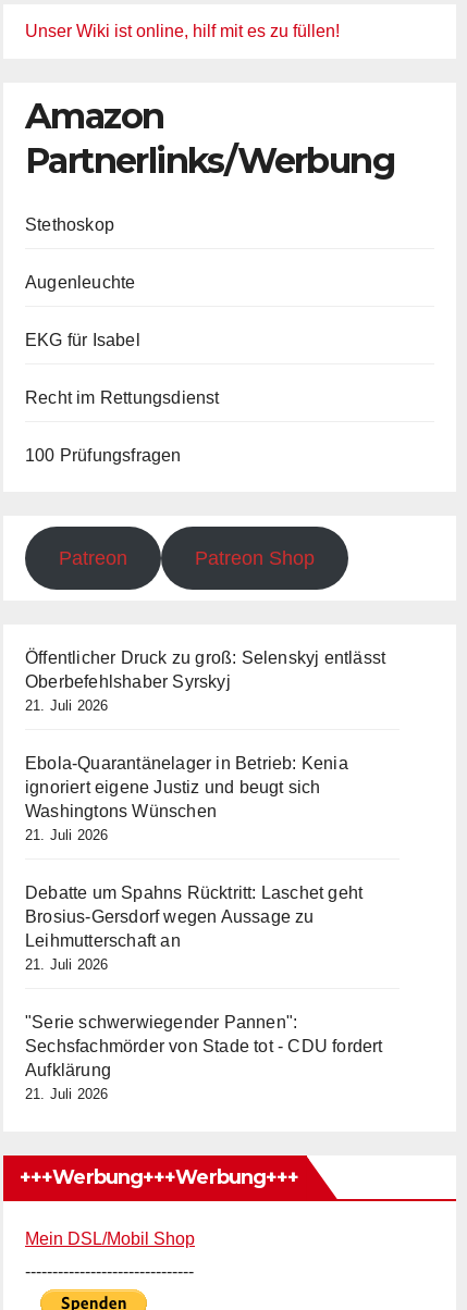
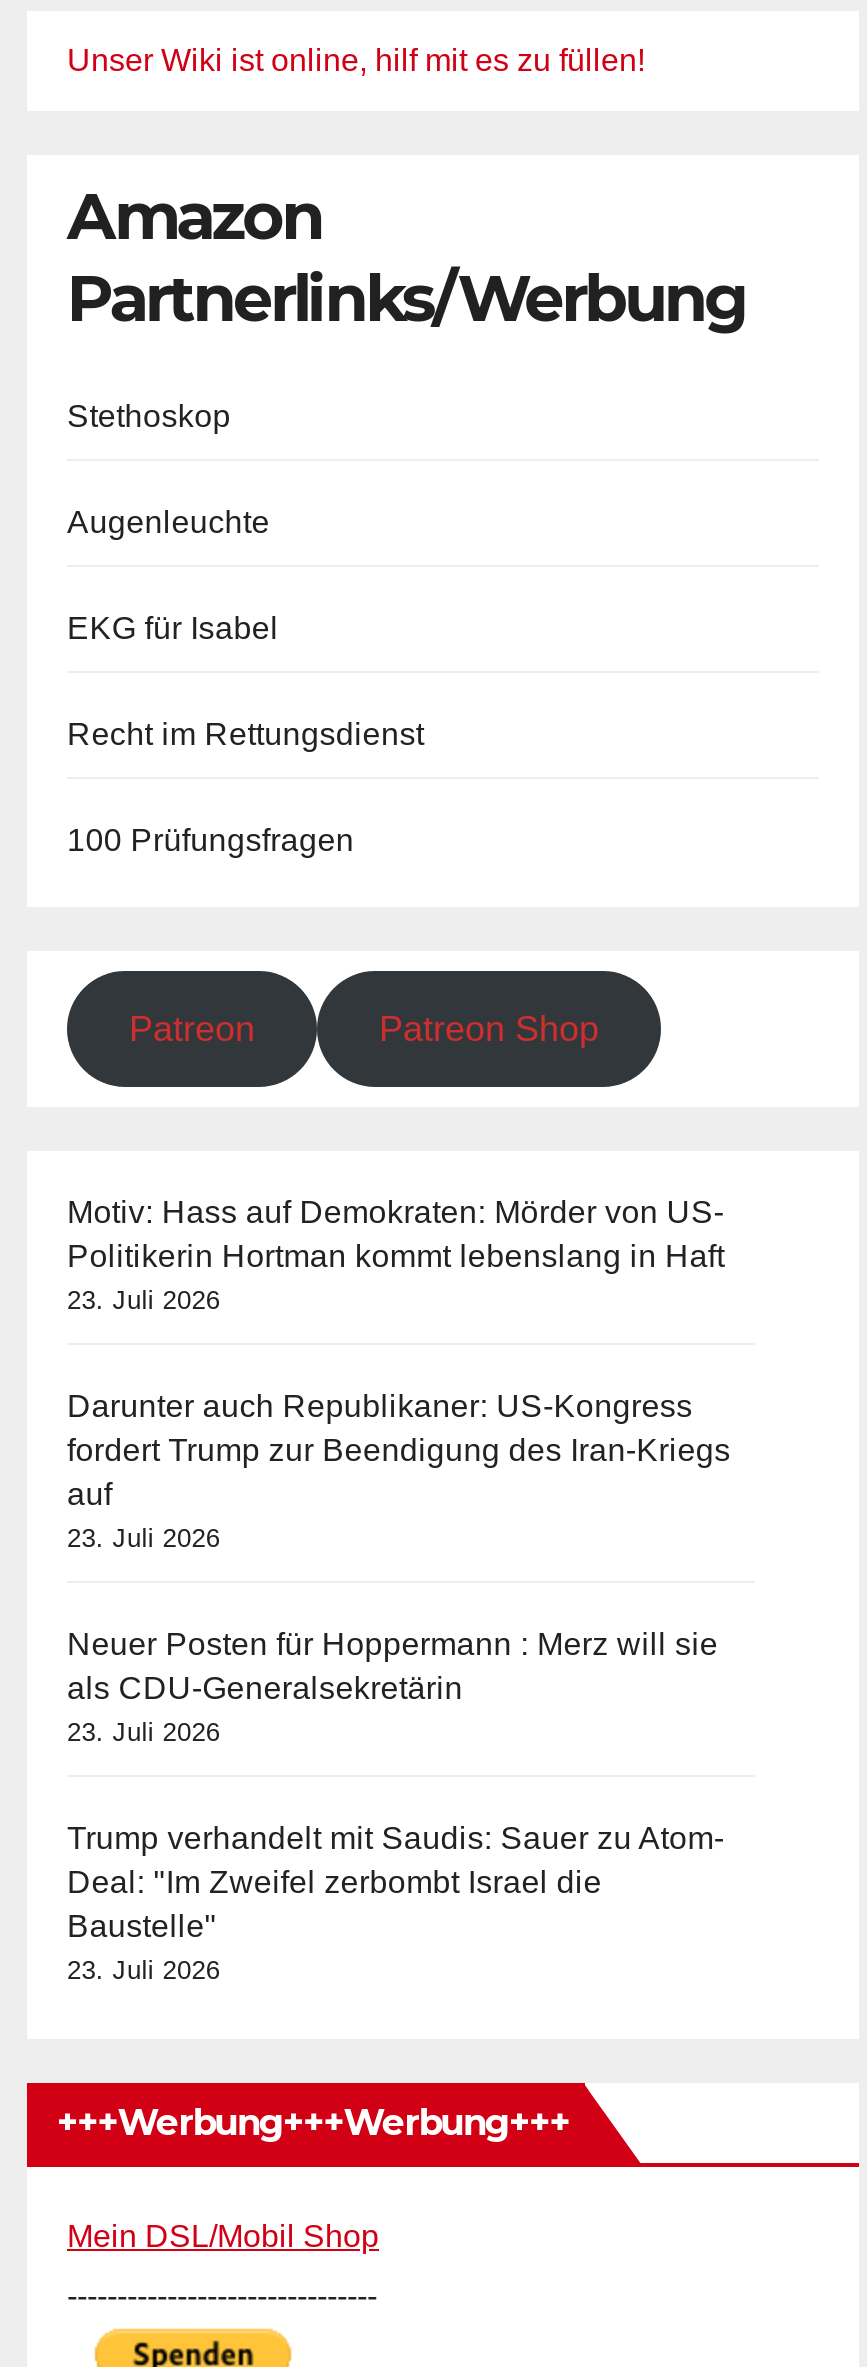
- Öffentlicher Druck zu groß: Selenskyj entlässt
- Oberbefehlshaber Syrskyj
- 21. Juli 2026
+ Motiv: Hass auf Demokraten: Mörder von US-
+ Politikerin Hortman kommt lebenslang in Haft
+ 23. Juli 2026

- Ebola-Quarantänelager in Betrieb: Kenia
- ignoriert eigene Justiz und beugt sich
- Washingtons Wünschen
- 21. Juli 2026
+ Darunter auch Republikaner: US-Kongress
+ fordert Trump zur Beendigung des Iran-Kriegs
+ auf
+ 23. Juli 2026

- Debatte um Spahns Rücktritt: Laschet geht
- Brosius-Gersdorf wegen Aussage zu
- Leihmutterschaft an
- 21. Juli 2026
+ Neuer Posten für Hoppermann : Merz will sie
+ als CDU-Generalsekretärin
+ 23. Juli 2026

- "Serie schwerwiegender Pannen":
- Sechsfachmörder von Stade tot - CDU fordert
- Aufklärung
- 21. Juli 2026
+ Trump verhandelt mit Saudis: Sauer zu Atom-
+ Deal: "Im Zweifel zerbombt Israel die
+ Baustelle"
+ 23. Juli 2026
